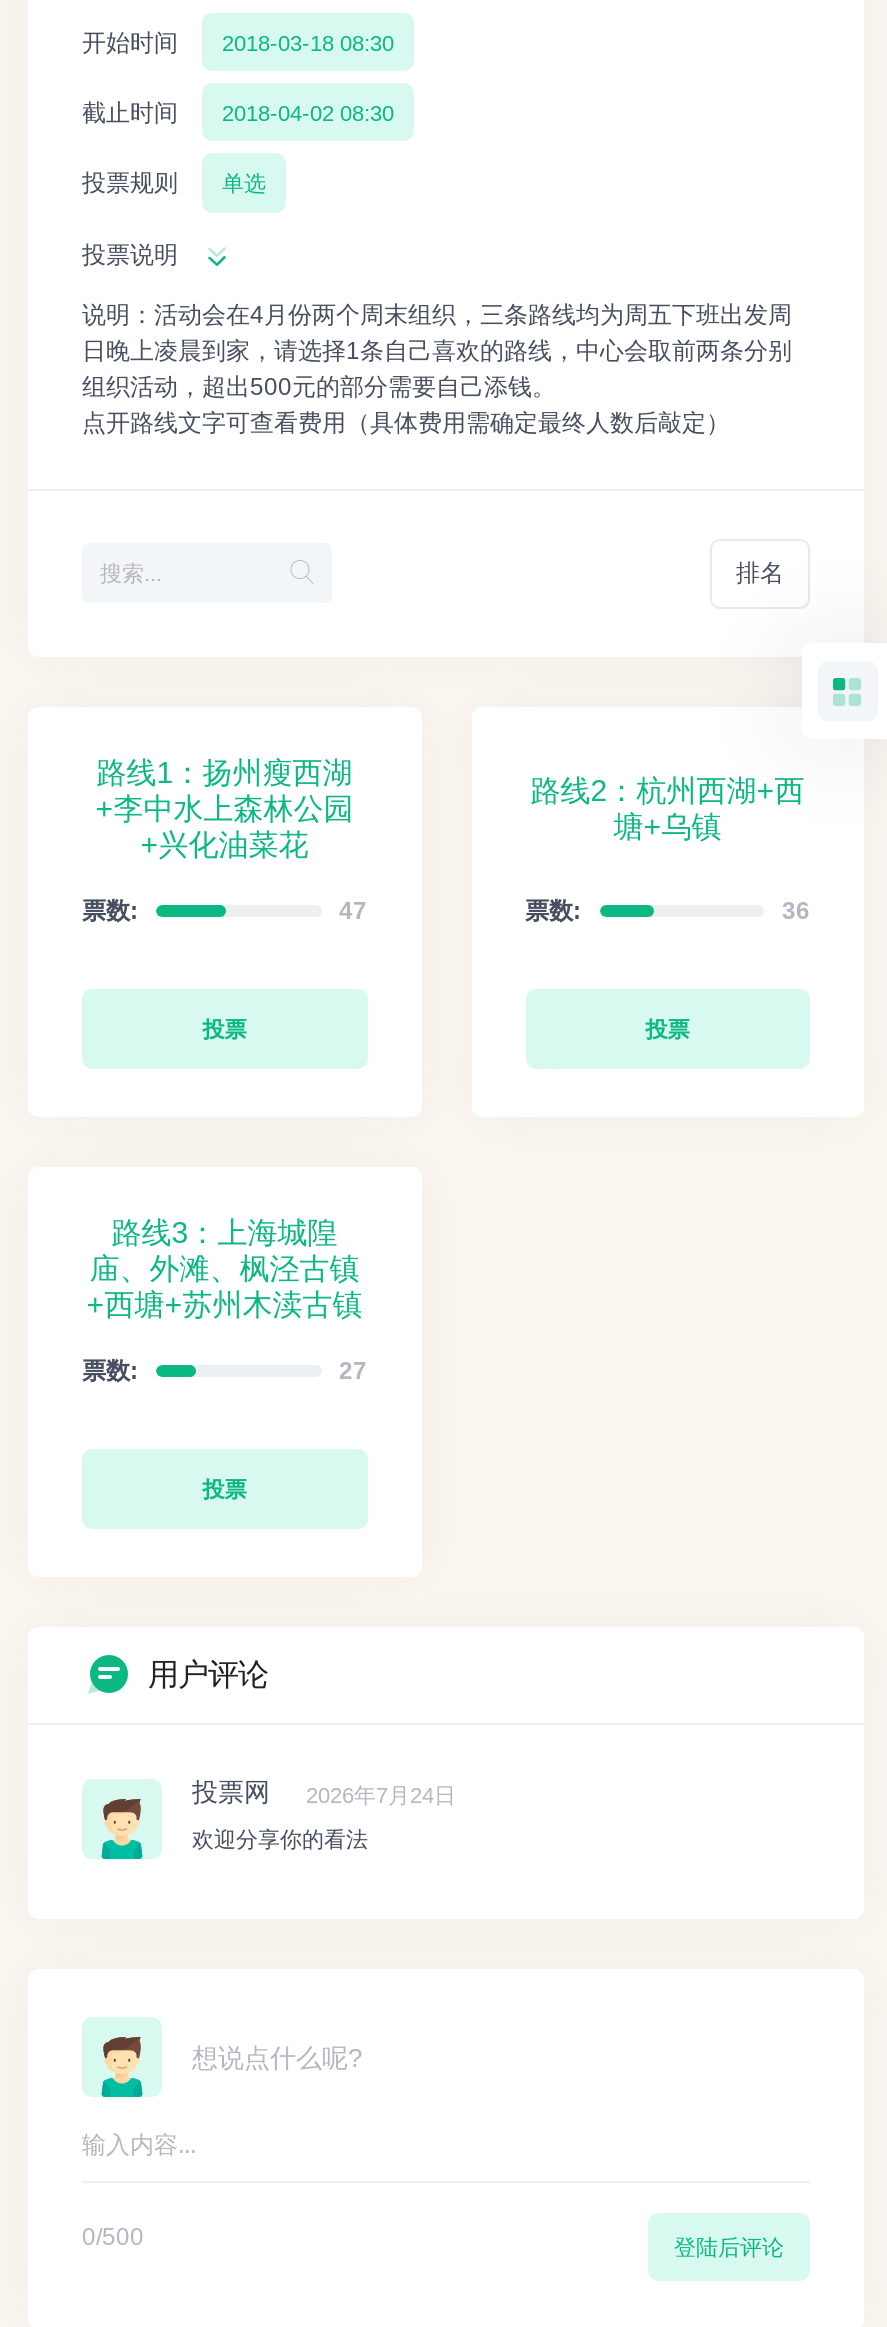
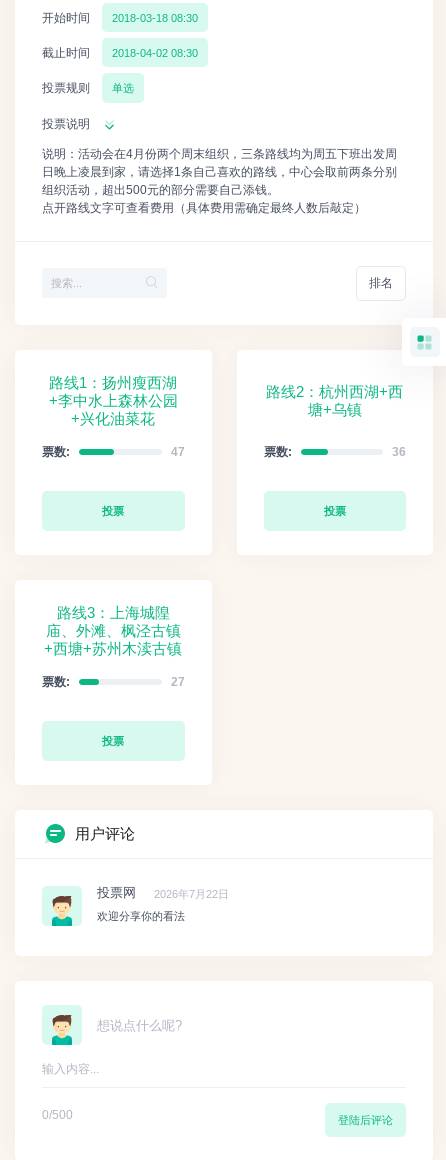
- 投票网 2026年7月24日
+ 投票网 2026年7月22日
